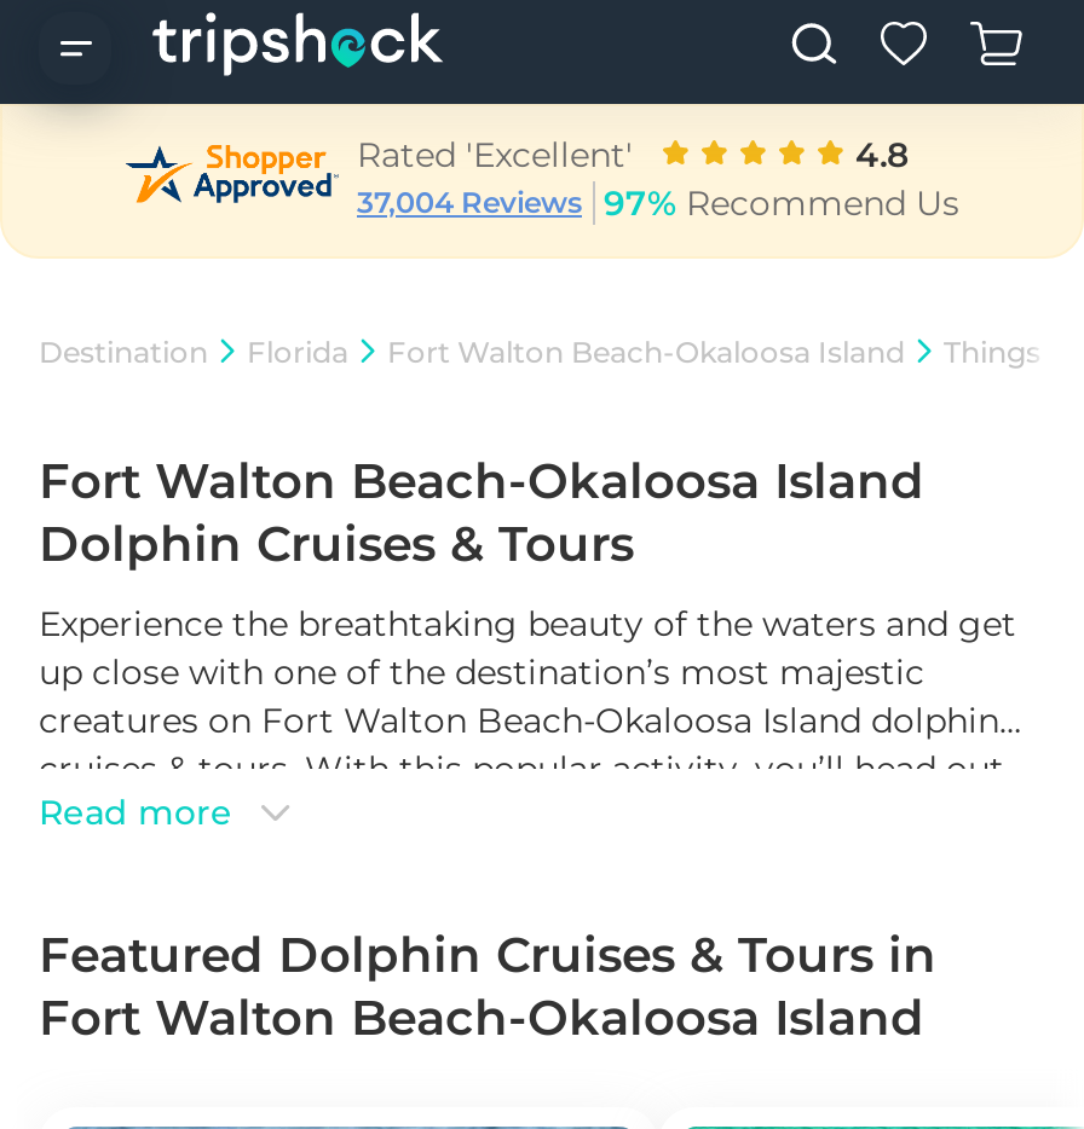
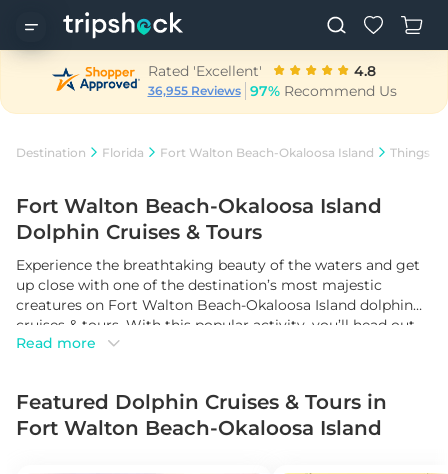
- 37,004 Reviews 97% Recommend Us
+ 36,955 Reviews 97% Recommend Us
